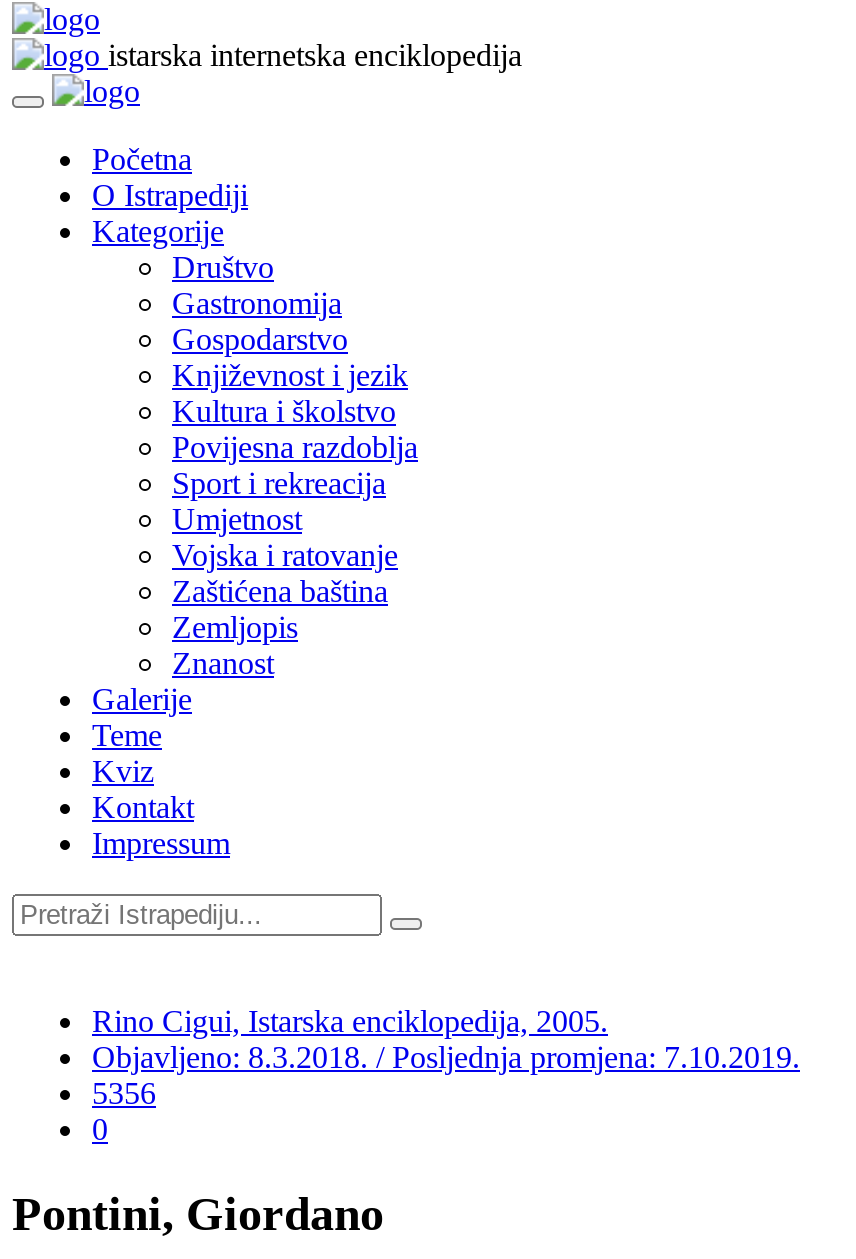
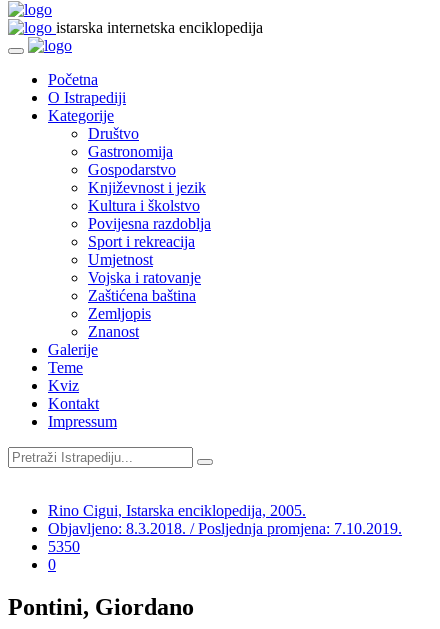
- 5356
+ 5350
